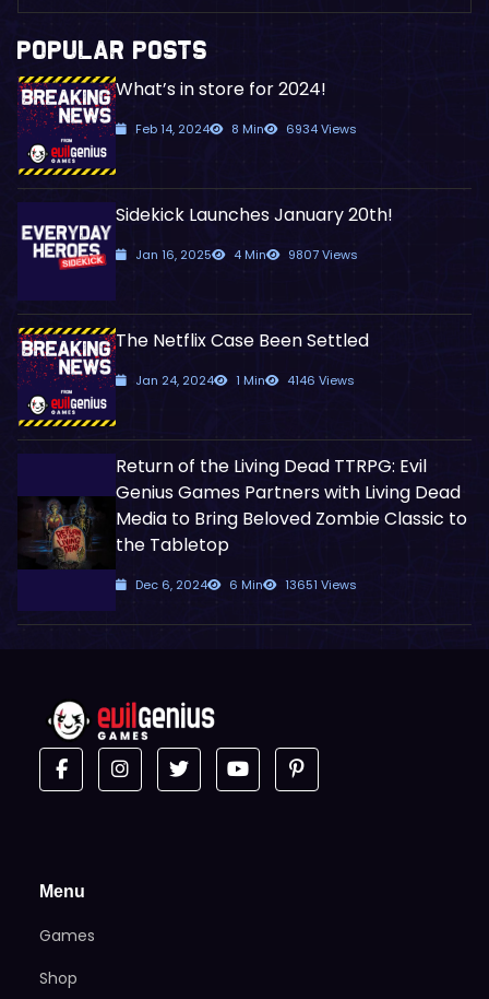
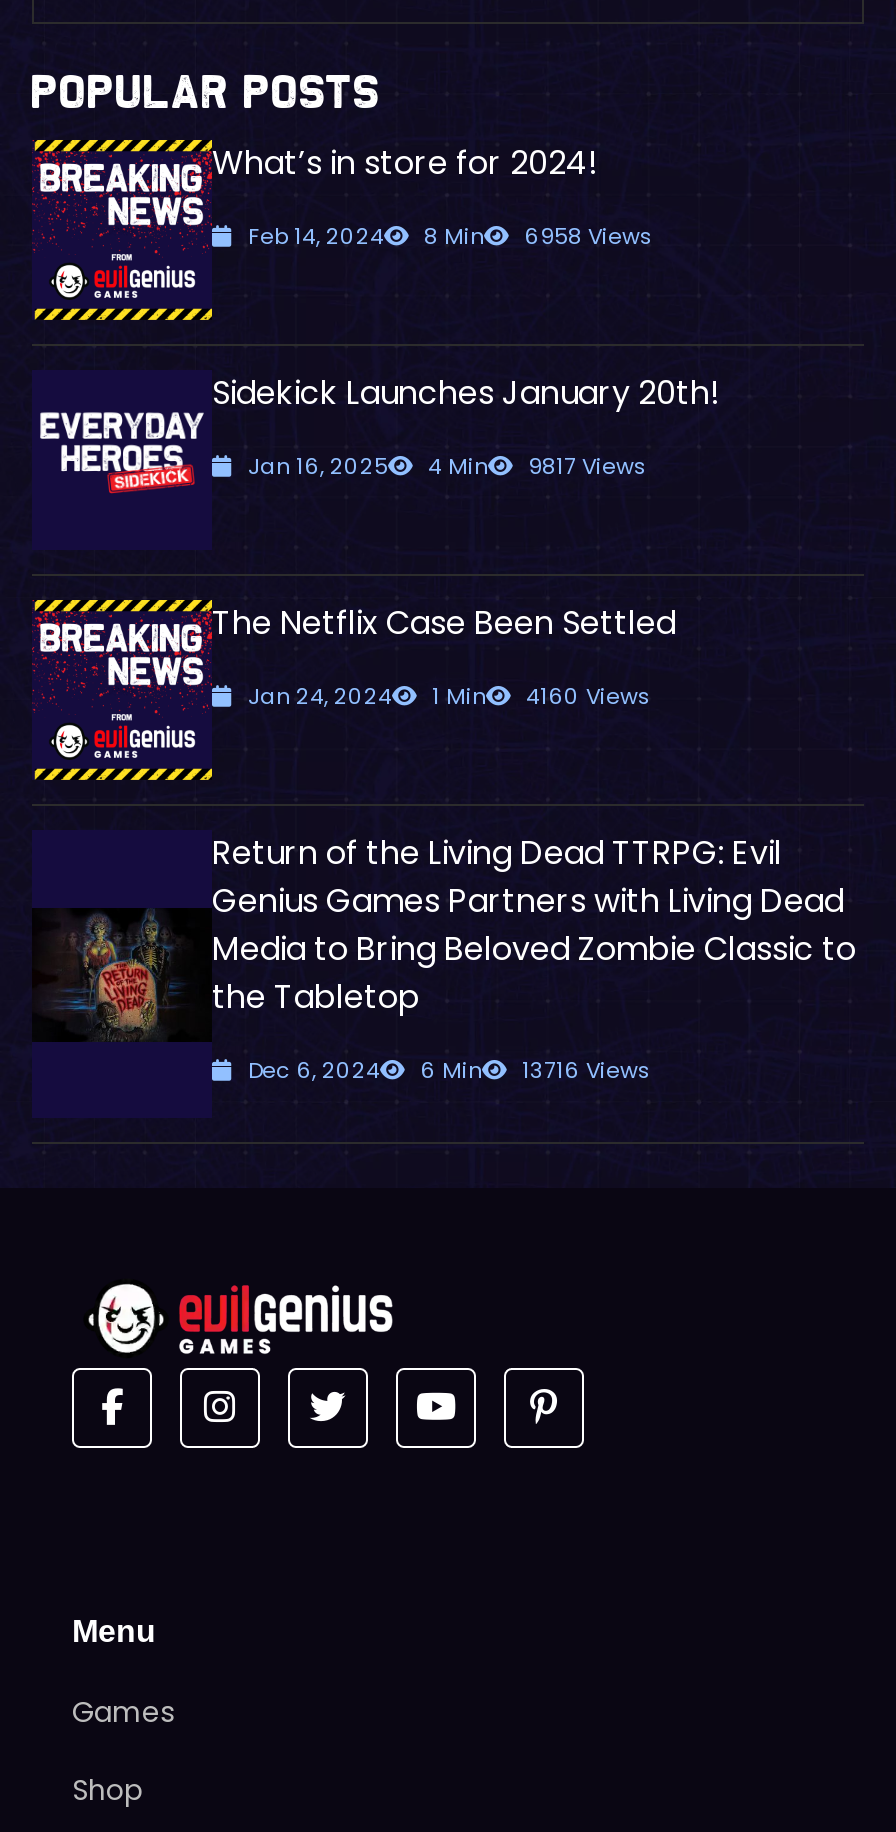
- Feb 14, 2024 8 Min 6934 Views
+ Feb 14, 2024 8 Min 6958 Views

- Jan 16, 2025 4 Min 9807 Views
+ Jan 16, 2025 4 Min 9817 Views

- Jan 24, 2024 1 Min 4146 Views
+ Jan 24, 2024 1 Min 4160 Views

- Dec 6, 2024 6 Min 13651 Views
+ Dec 6, 2024 6 Min 13716 Views
